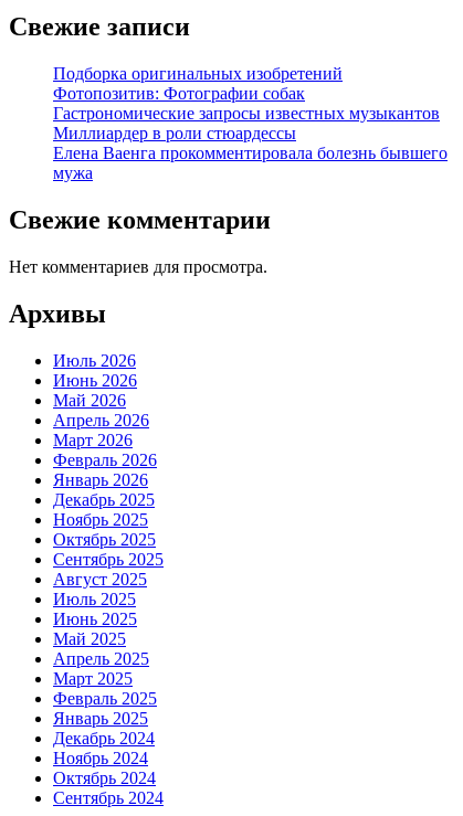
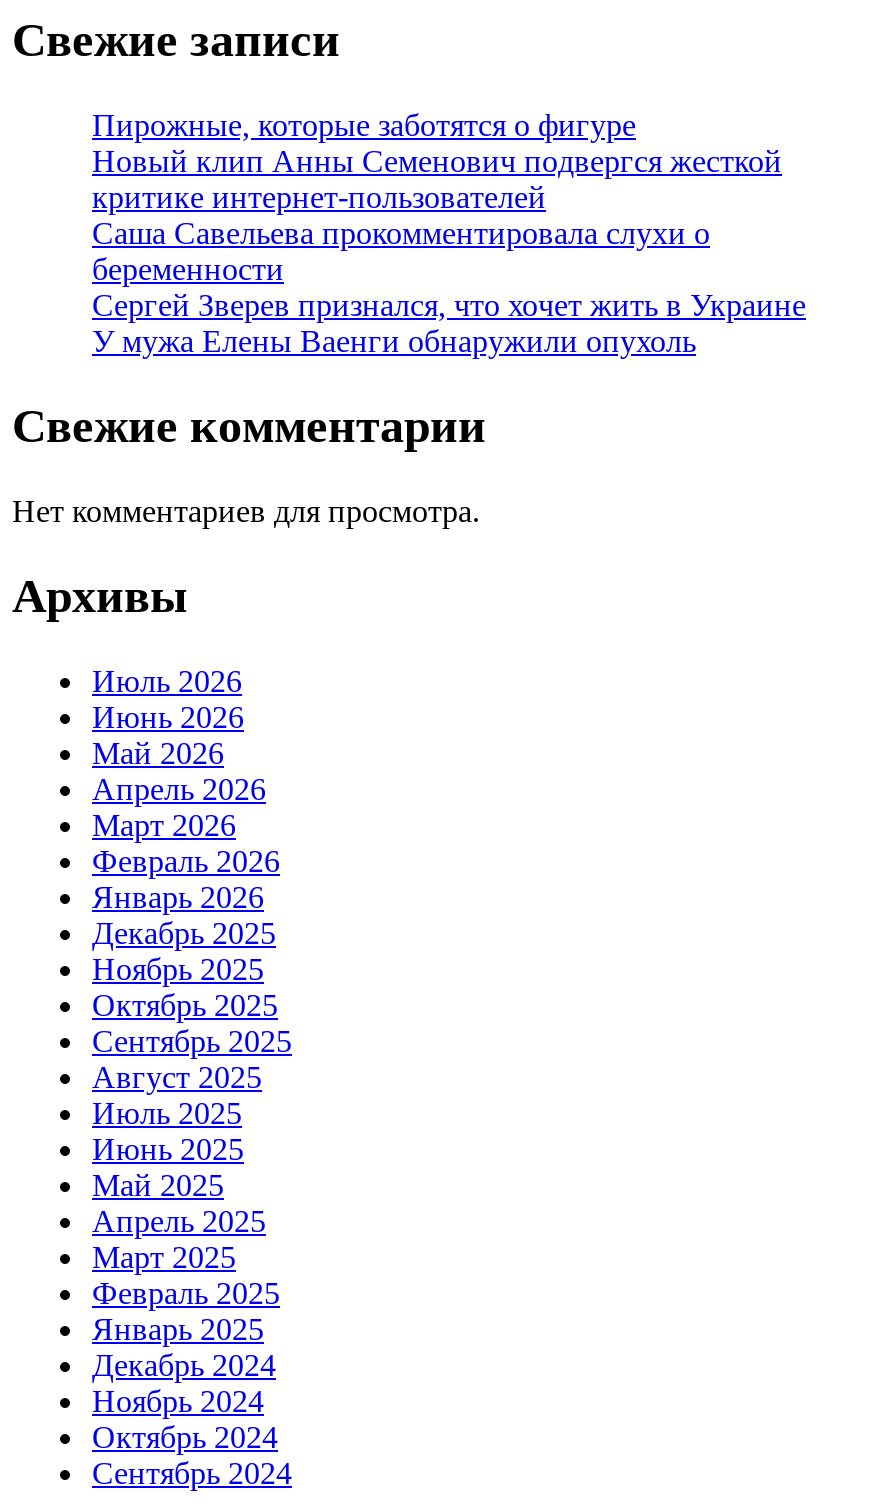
- Подборка оригинальных изобретений
- Фотопозитив: Фотографии собак
- Гастрономические запросы известных музыкантов
- Миллиардер в роли стюардессы
- Елена Ваенга прокомментировала болезнь бывшего
- мужа
+ Пирожные, которые заботятся о фигуре
+ Новый клип Анны Семенович подвергся жесткой
+ критике интернет-пользователей
+ Саша Савельева прокомментировала слухи о
+ беременности
+ Сергей Зверев признался, что хочет жить в Украине
+ У мужа Елены Ваенги обнаружили опухоль
